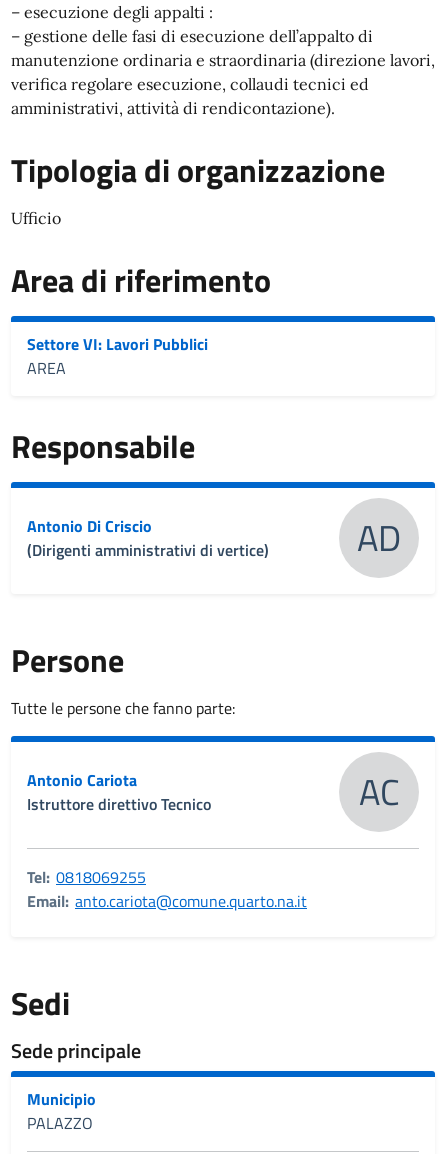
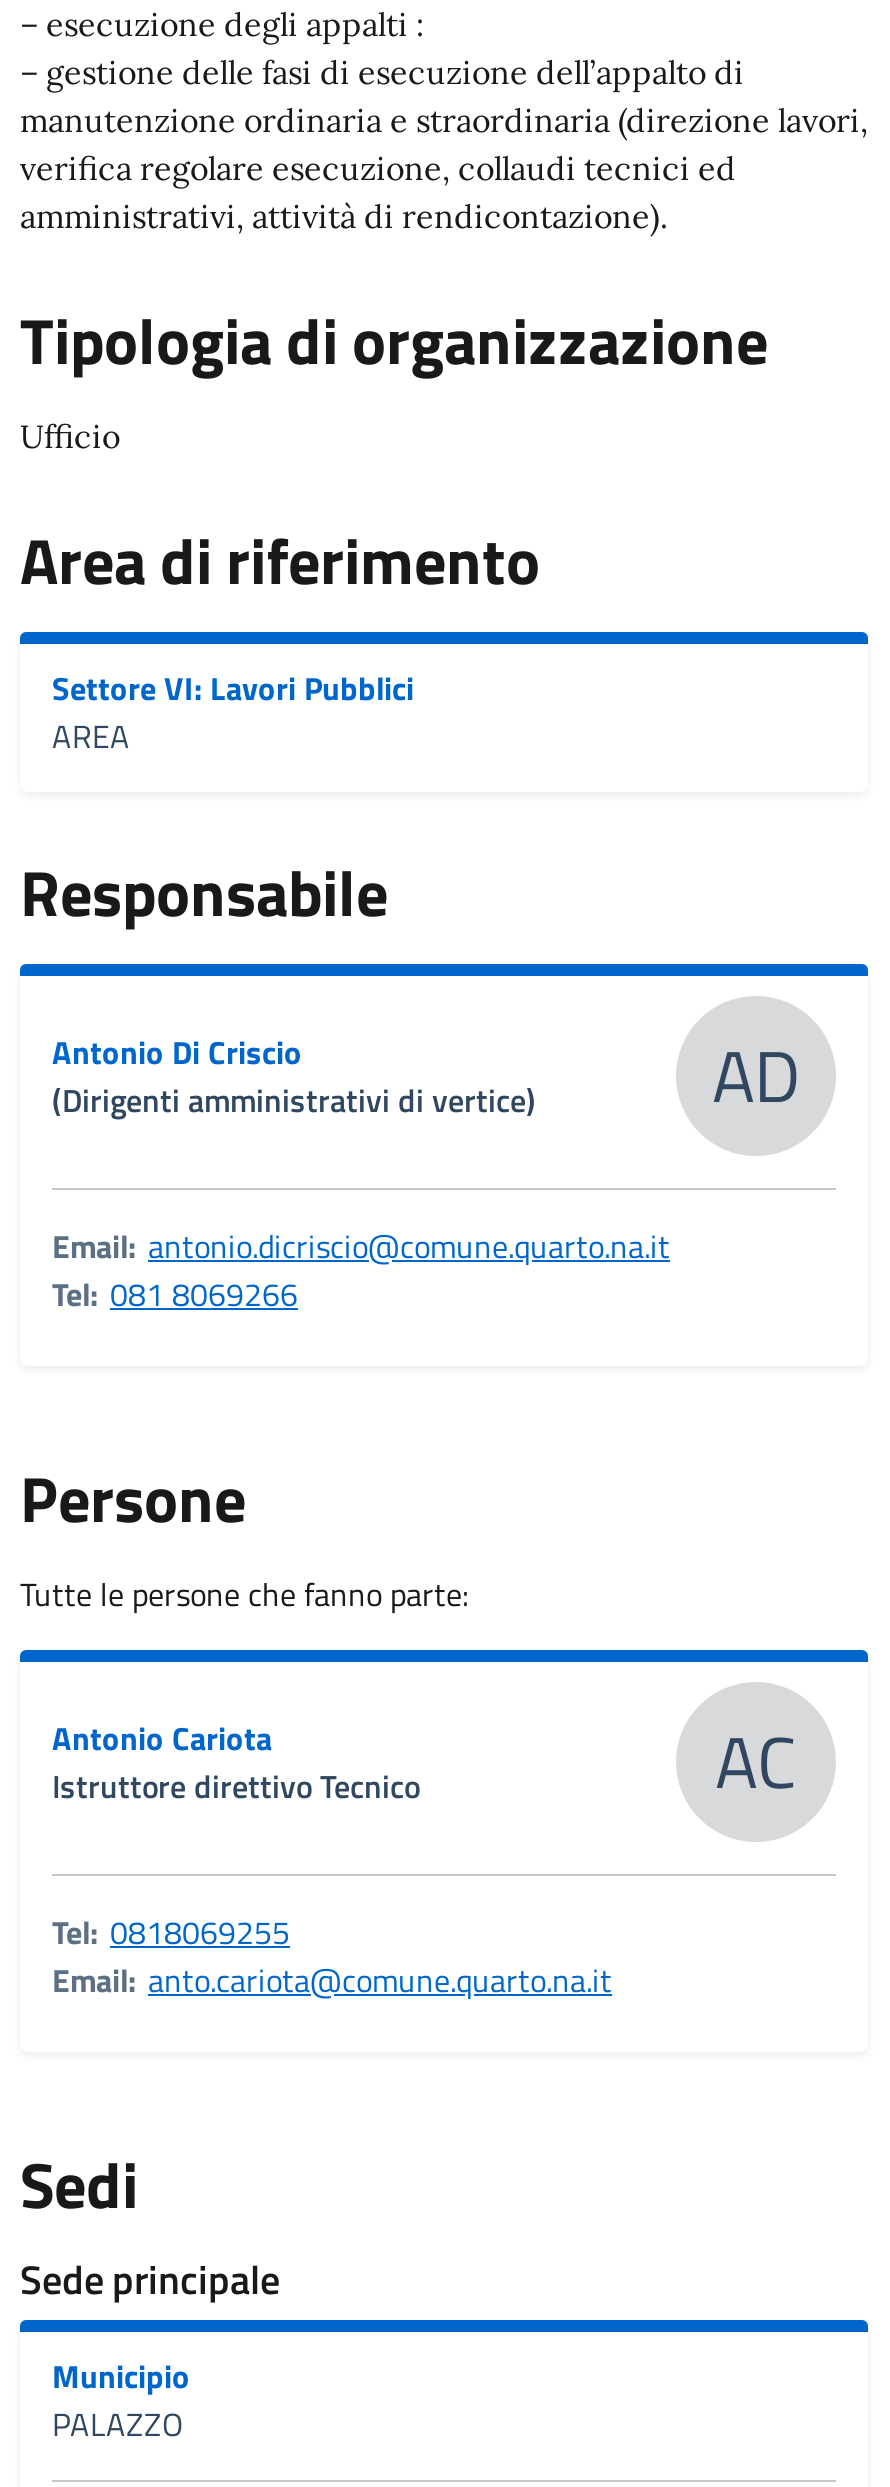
+ Email: antonio.dicriscio@comune.quarto.na.it
+ Tel: 081 8069266
